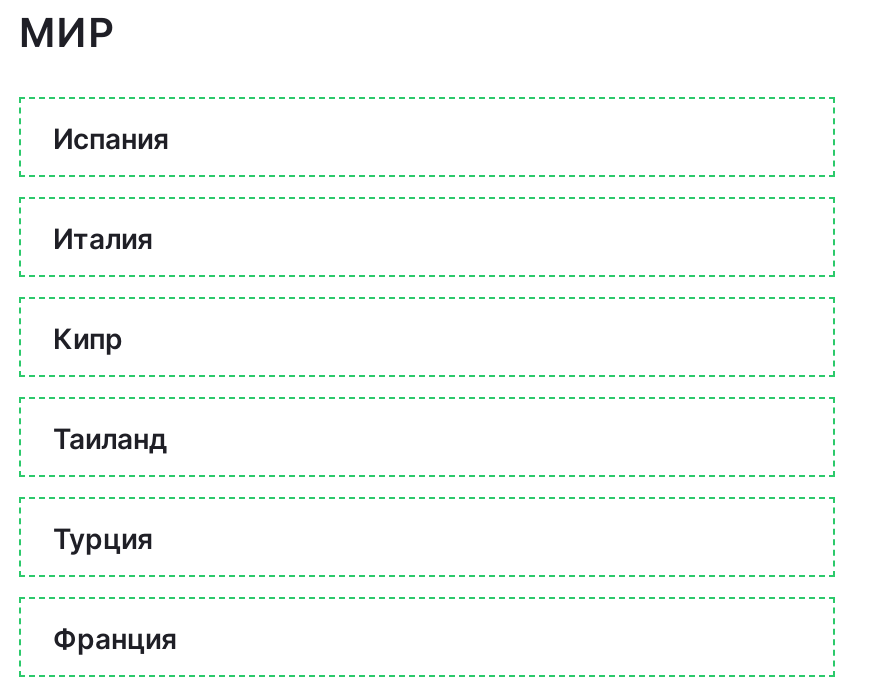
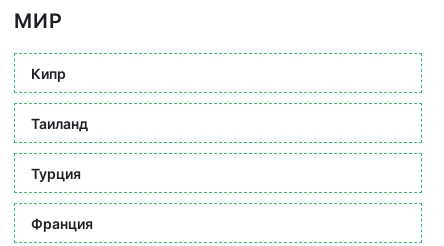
- Испания
- Италия
